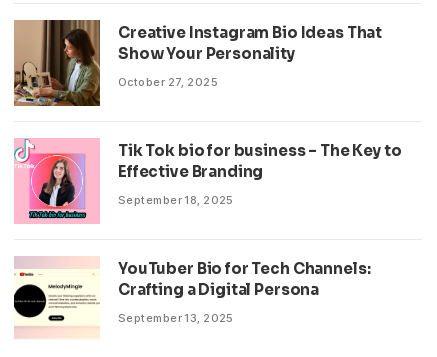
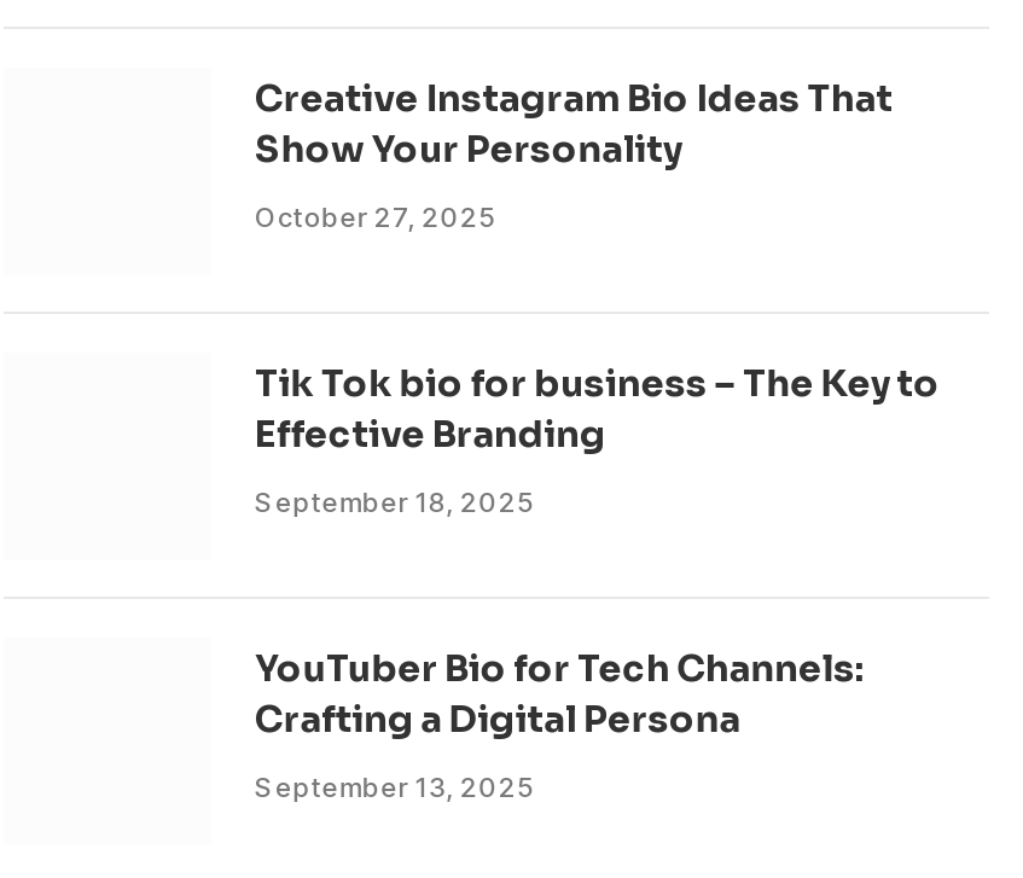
- [image]

- [image]

- [image]
